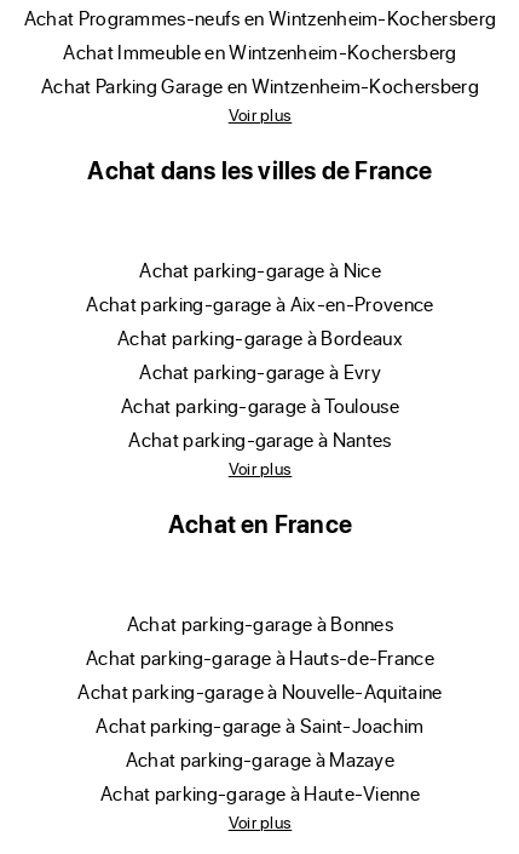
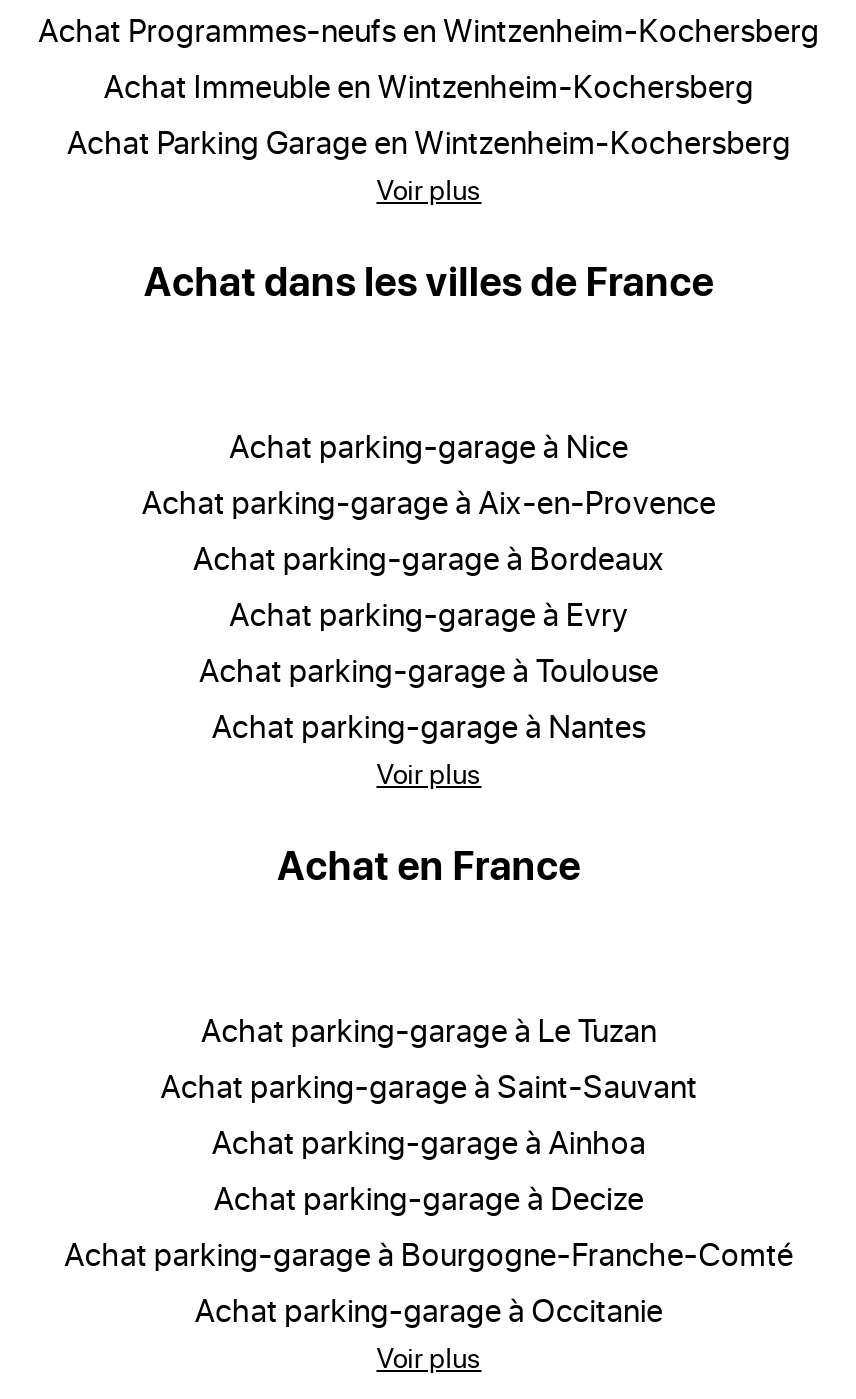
- achat parking-garage à Bonnes
- achat parking-garage à Hauts-de-France
- achat parking-garage à Nouvelle-Aquitaine
- achat parking-garage à Saint-Joachim
- achat parking-garage à Mazaye
- achat parking-garage à Haute-Vienne
+ achat parking-garage à Le Tuzan
+ achat parking-garage à Saint-Sauvant
+ achat parking-garage à Ainhoa
+ achat parking-garage à Decize
+ achat parking-garage à Bourgogne-Franche-Comté
+ achat parking-garage à Occitanie
